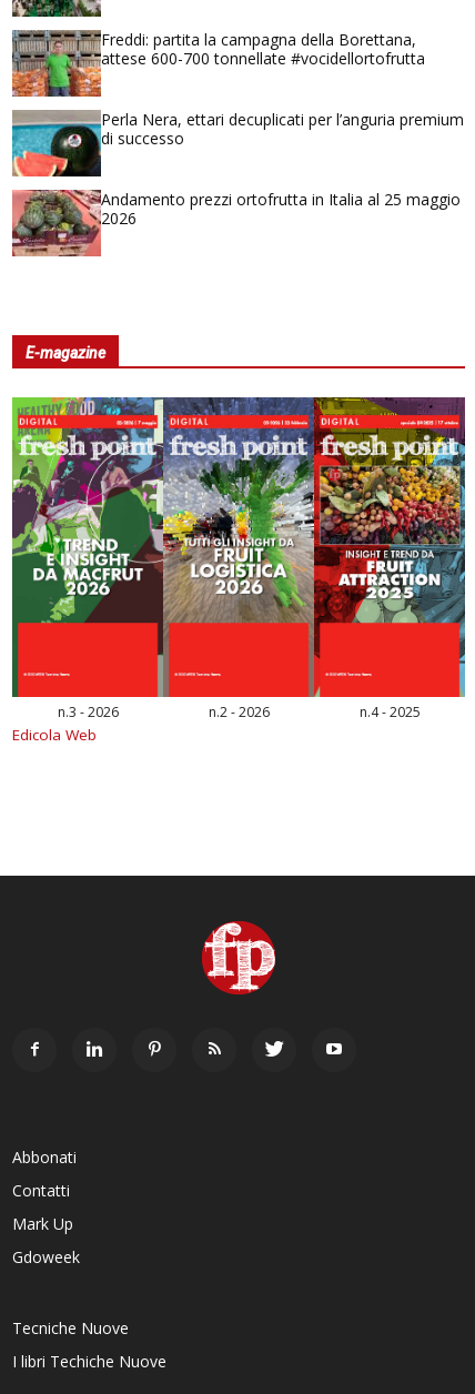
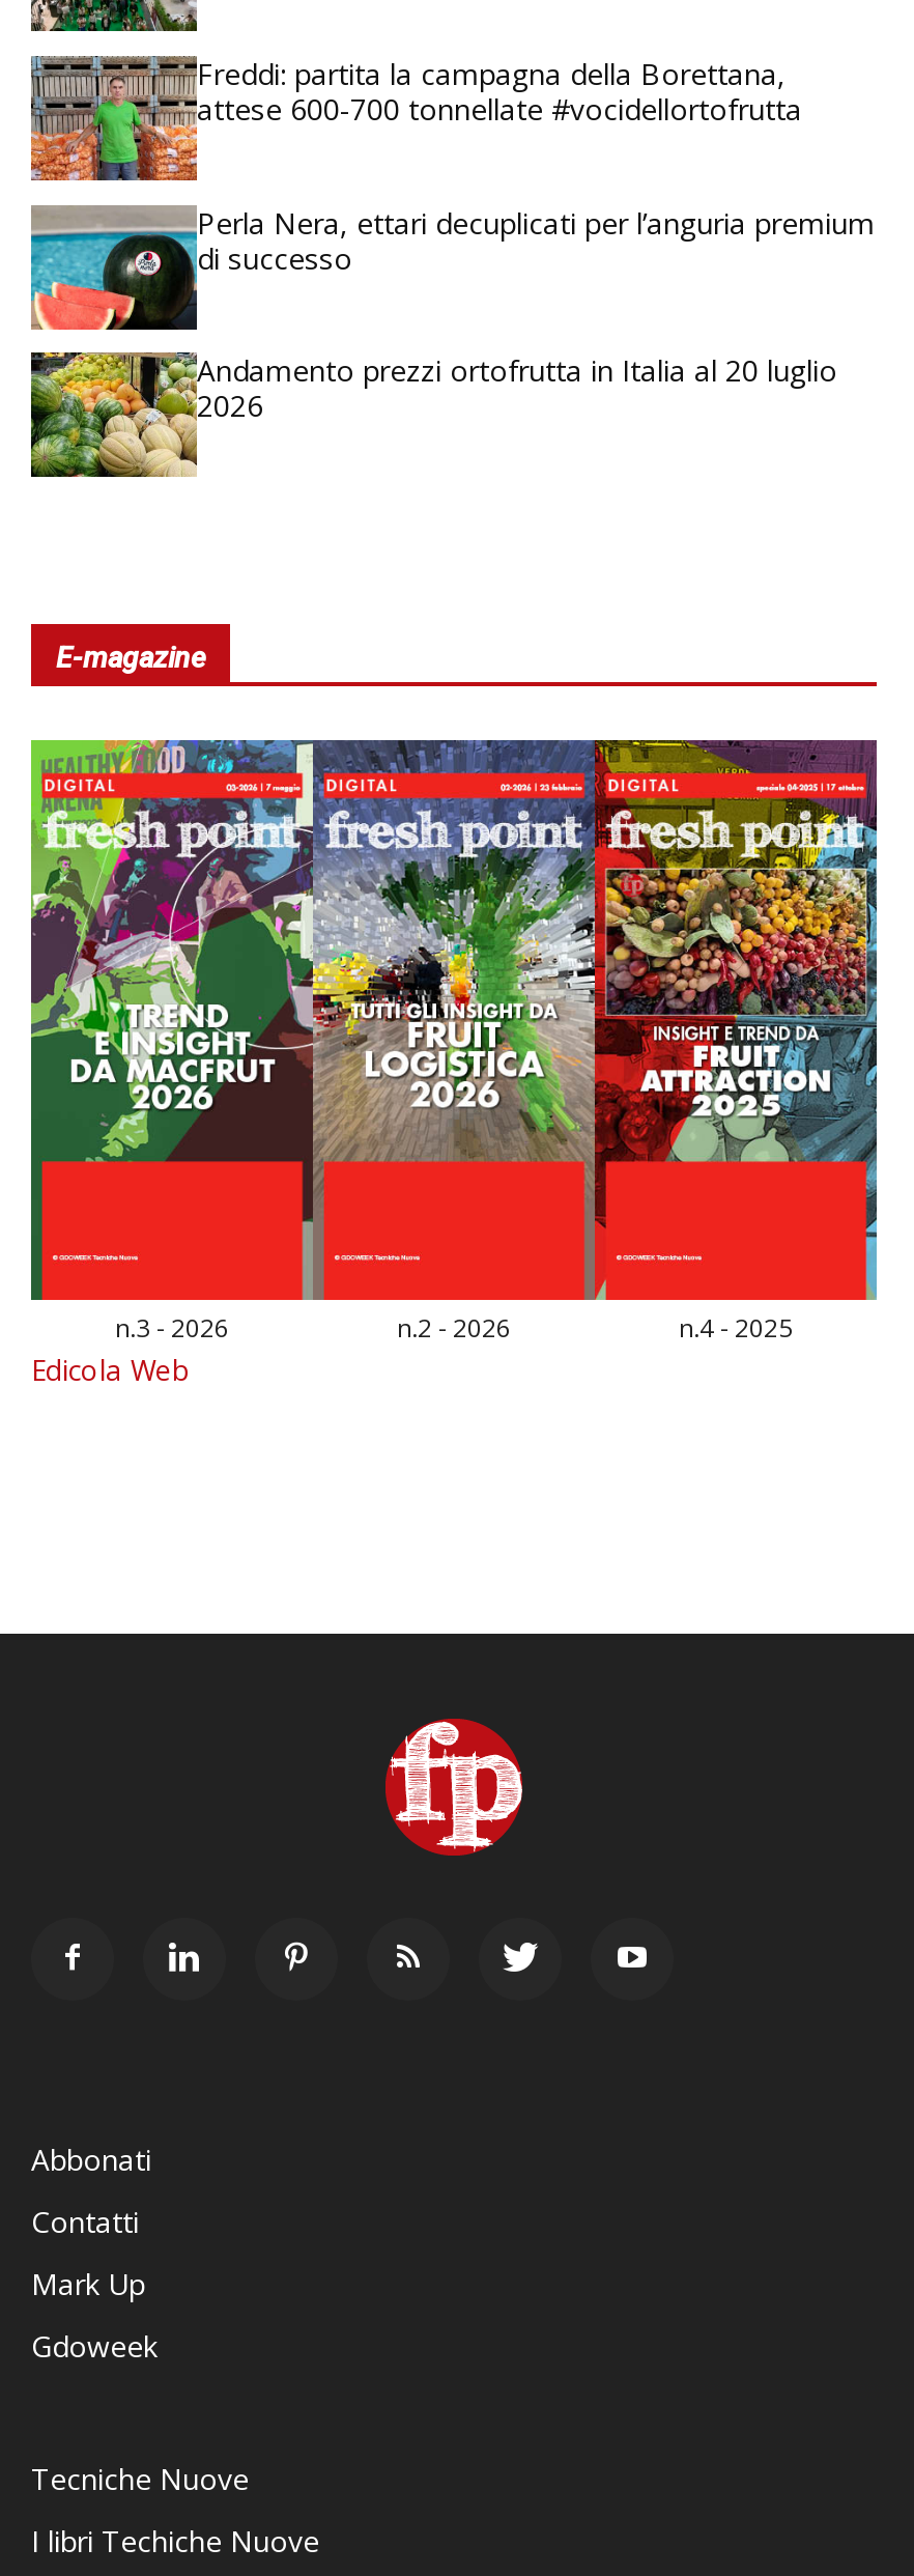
- [image]
- Andamento prezzi ortofrutta in Italia al 25 maggio
+ [image]
+ Andamento prezzi ortofrutta in Italia al 20 luglio
